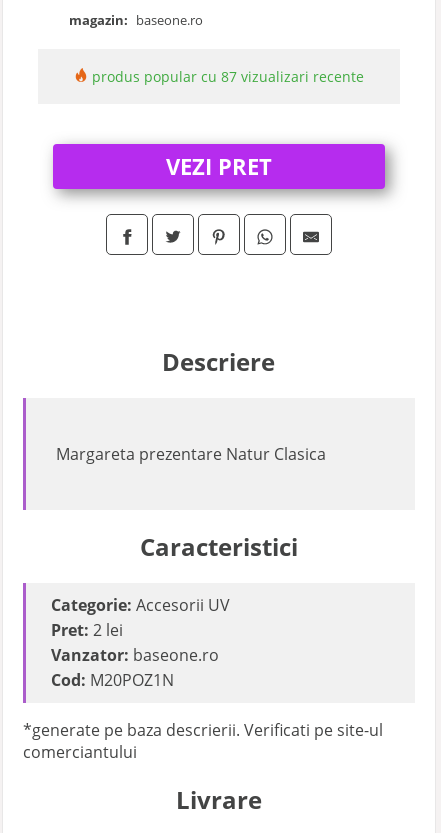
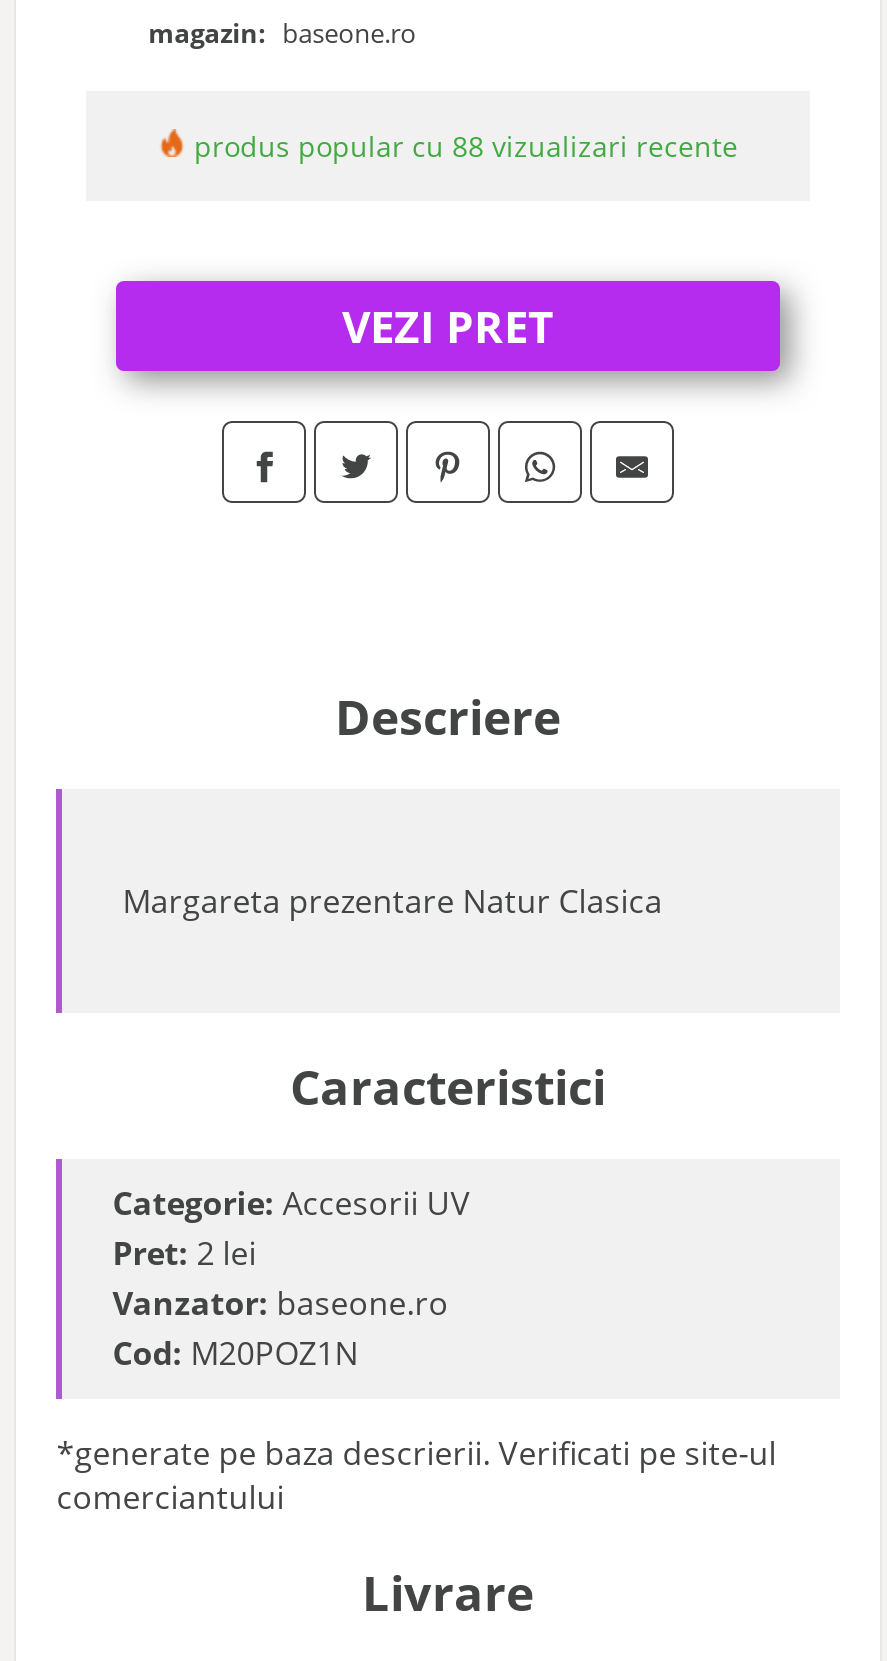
- produs popular cu 87 vizualizari recente
+ produs popular cu 88 vizualizari recente
